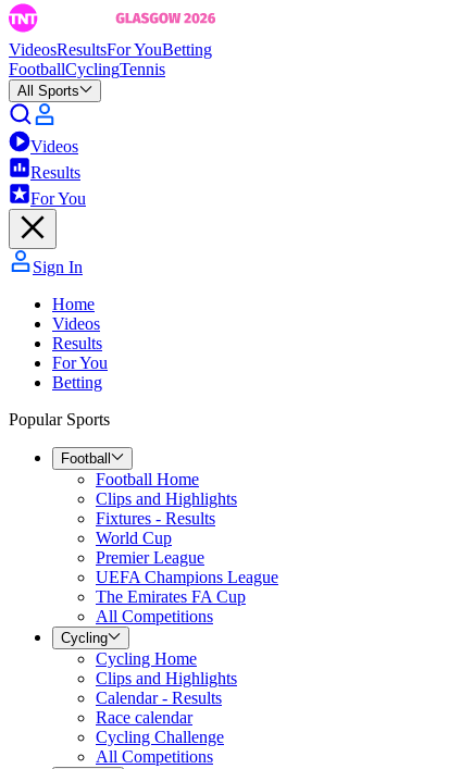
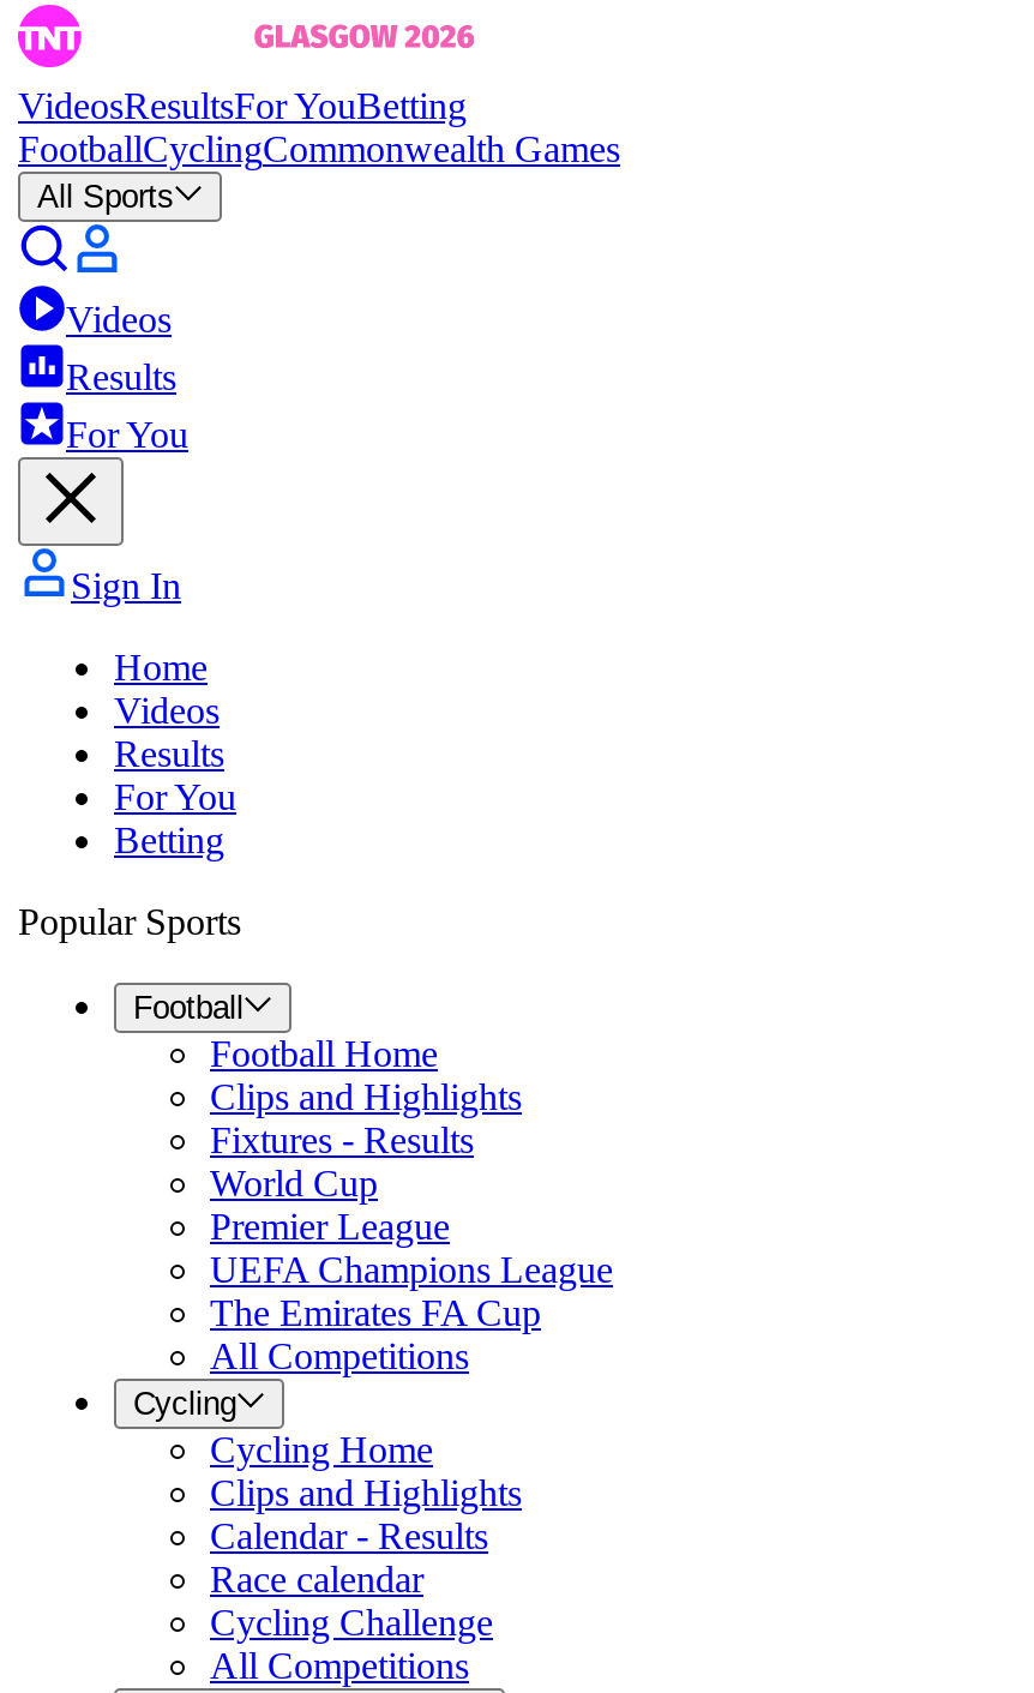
- FootballCyclingTennis
+ FootballCyclingCommonwealth Games
